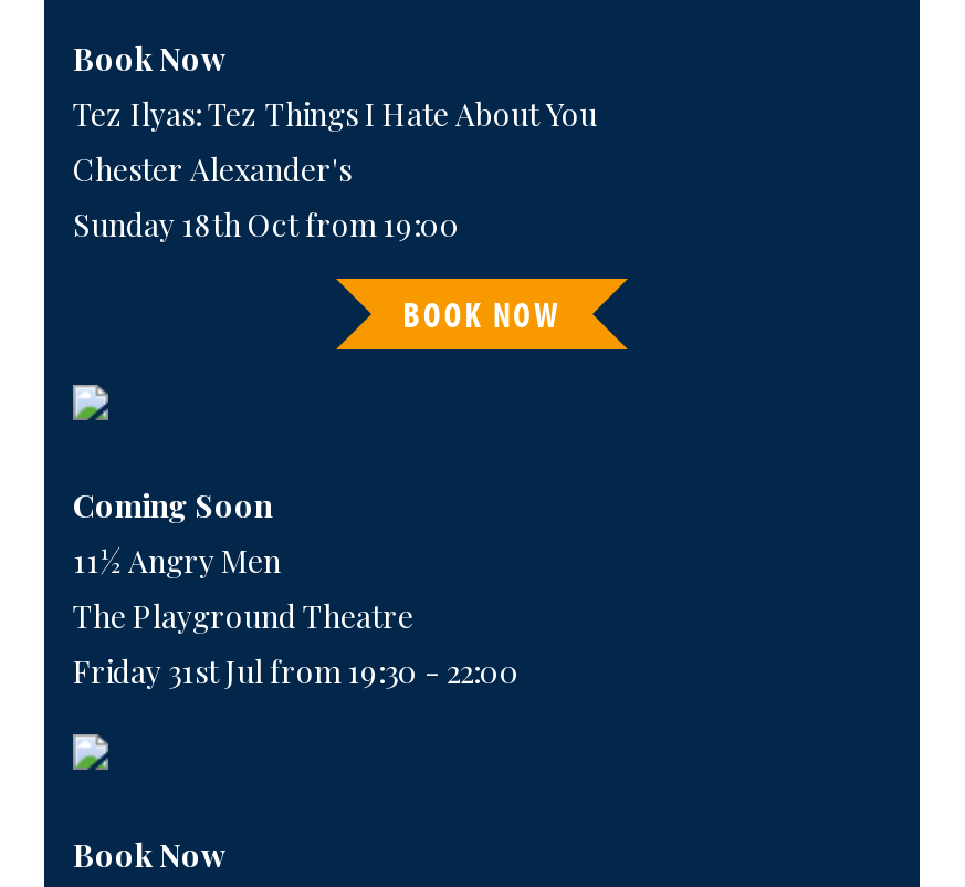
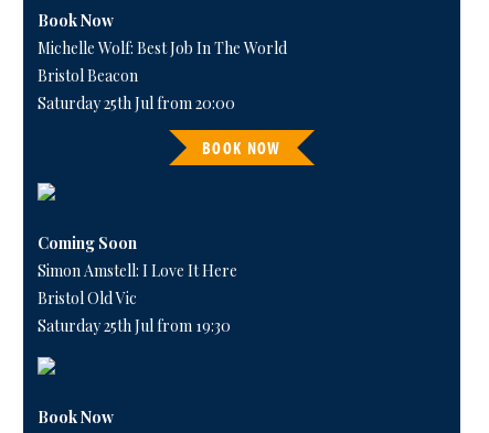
- Tez Ilyas: Tez Things I Hate About You
- Chester Alexander's
- Sunday 18th Oct from 19:00
+ Michelle Wolf: Best Job In The World
+ Bristol Beacon
+ Saturday 25th Jul from 20:00

- 11½ Angry Men
- The Playground Theatre
- Friday 31st Jul from 19:30 - 22:00
+ Simon Amstell: I Love It Here
+ Bristol Old Vic
+ Saturday 25th Jul from 19:30
